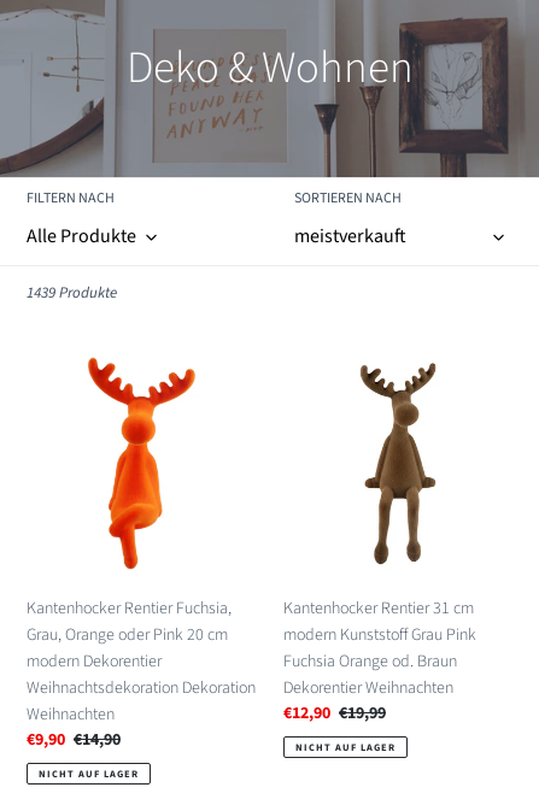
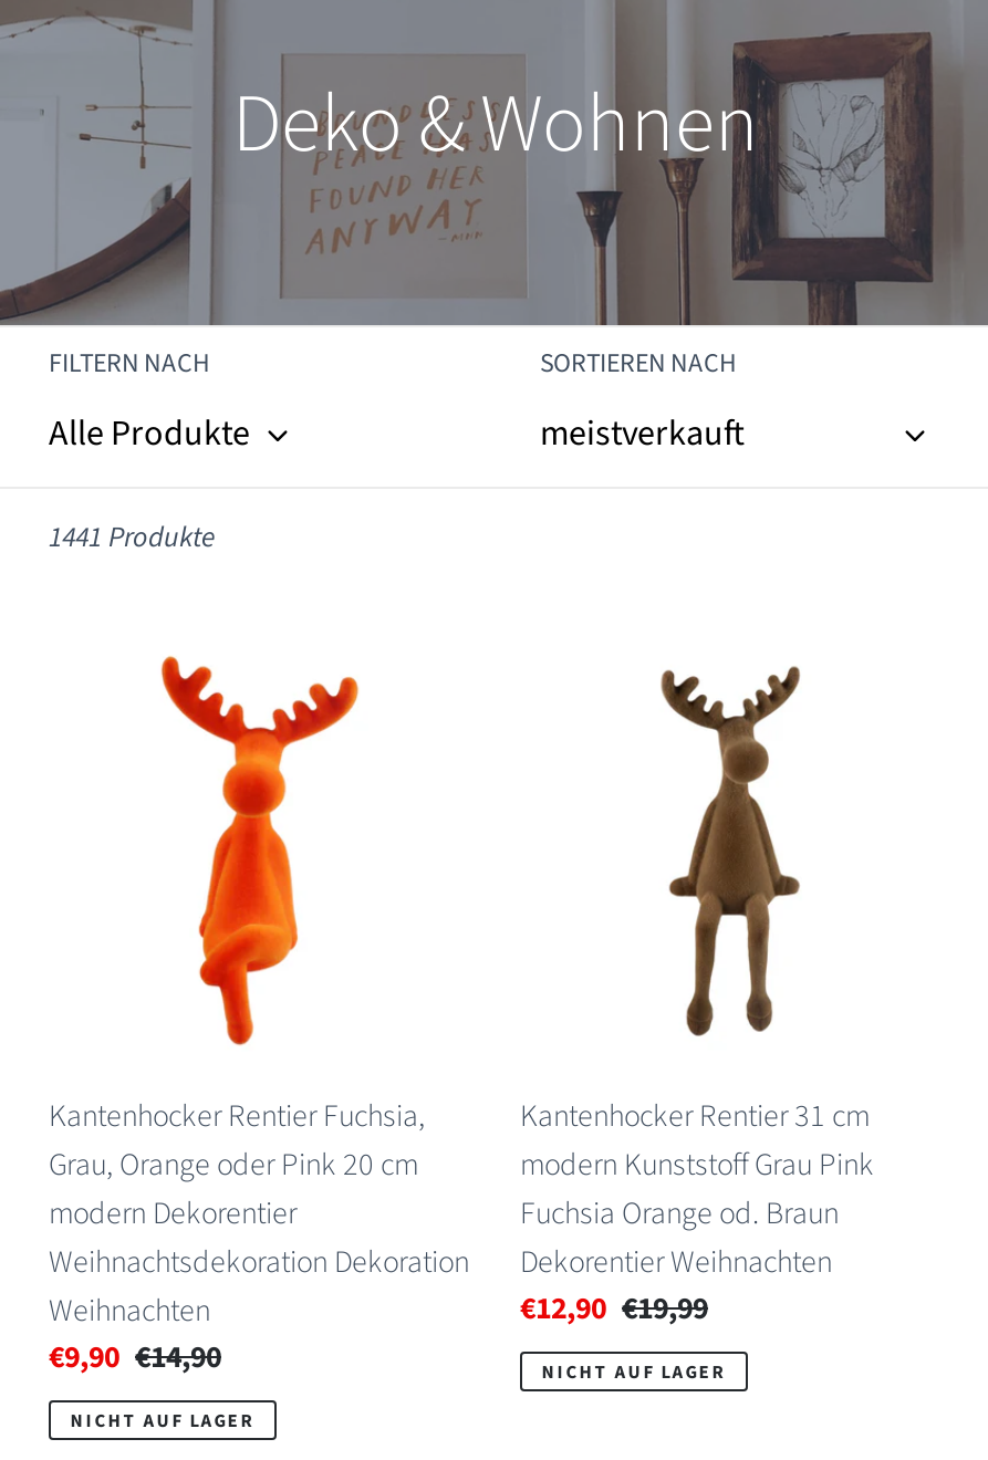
- 1439 Produkte
+ 1441 Produkte
